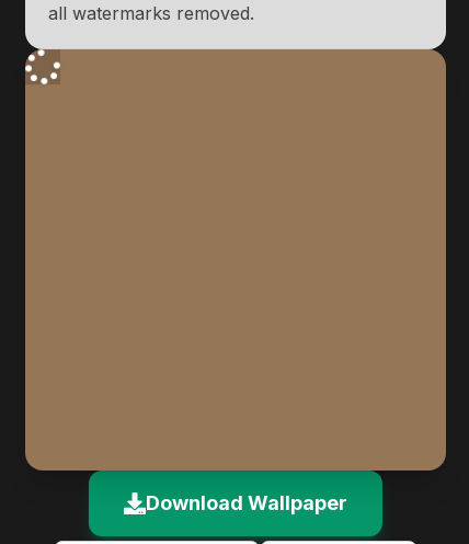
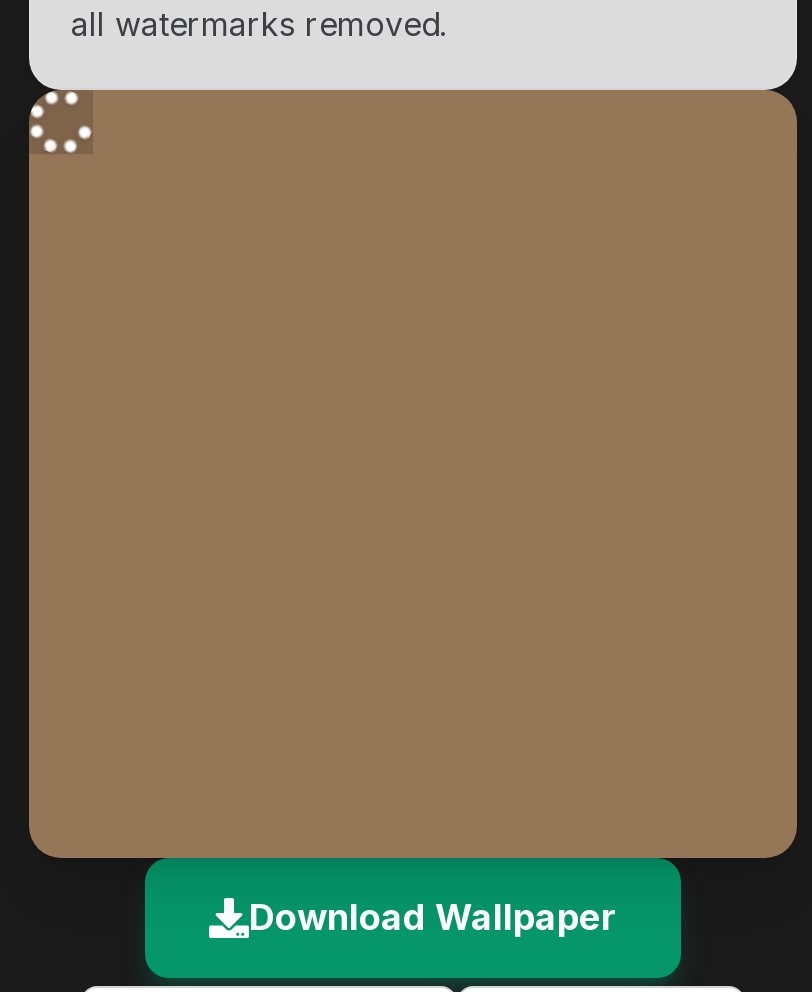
- [image]
+ [image]
